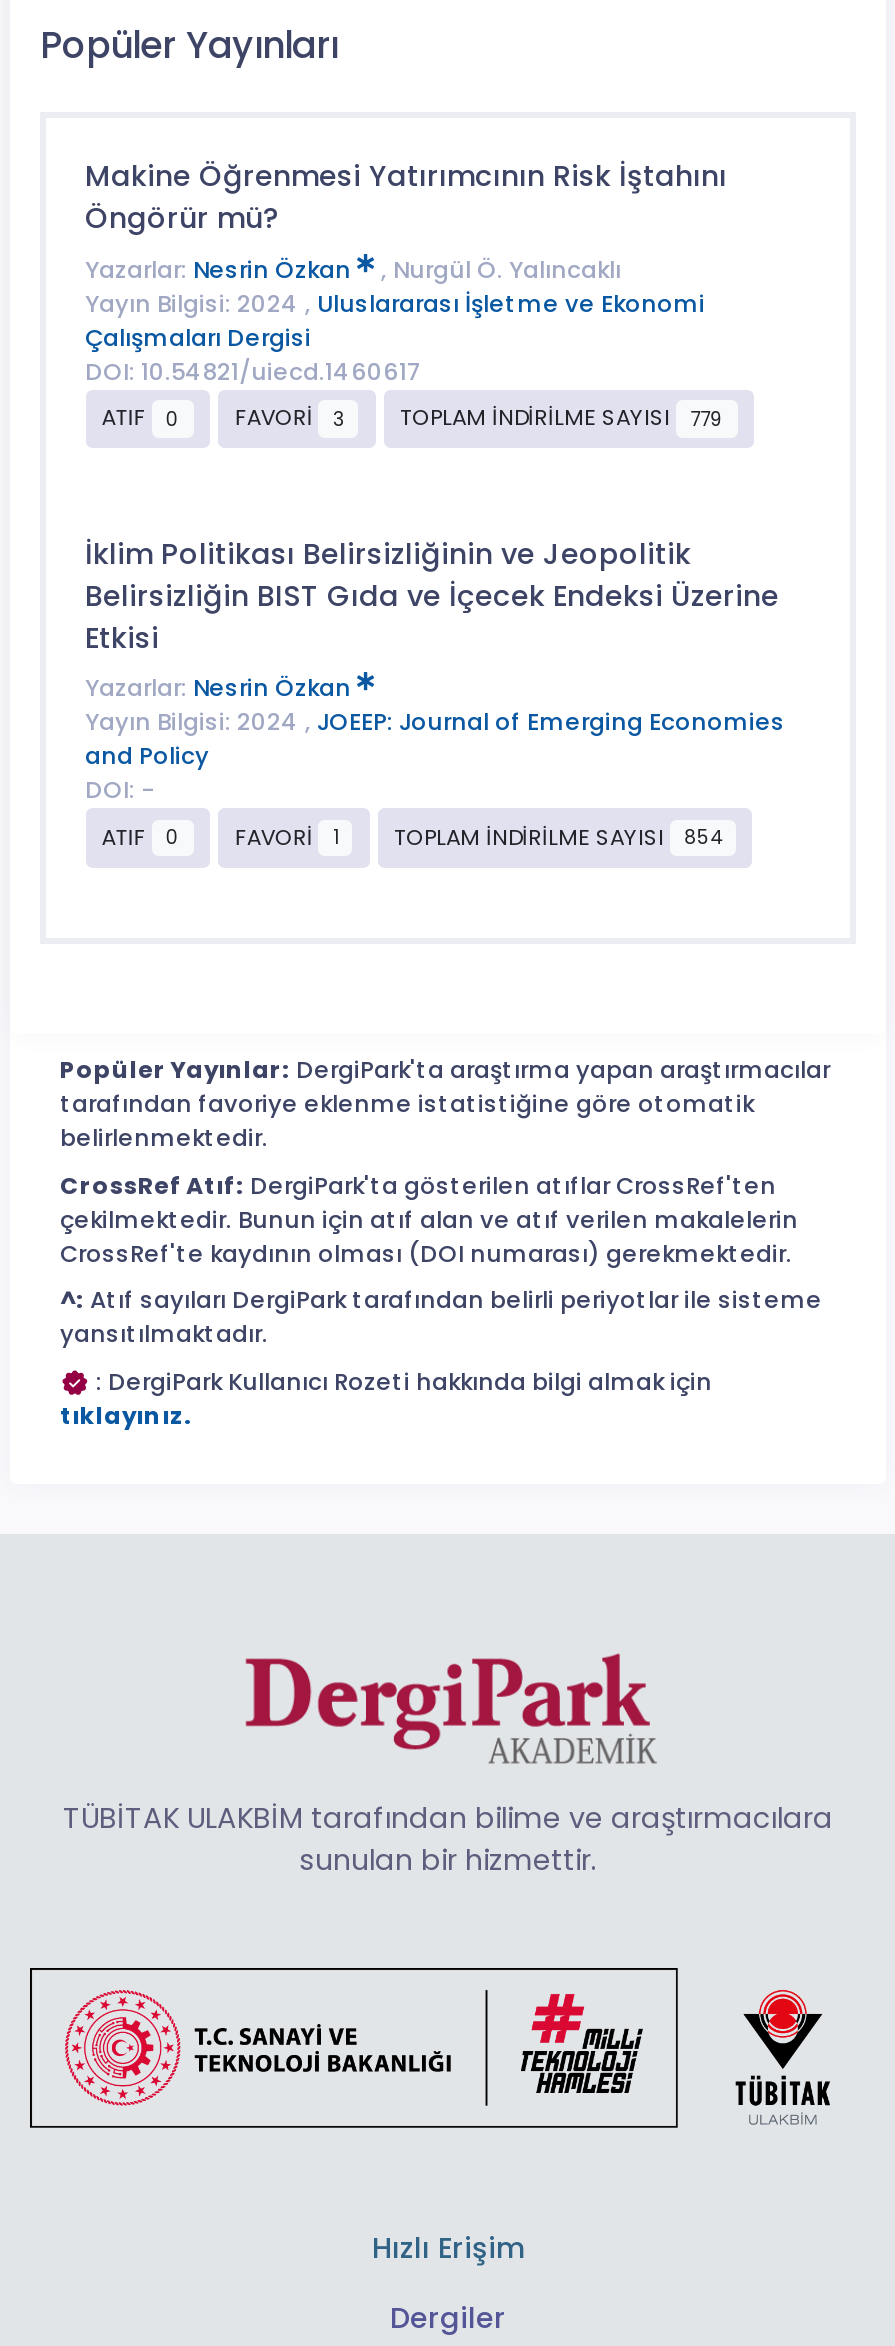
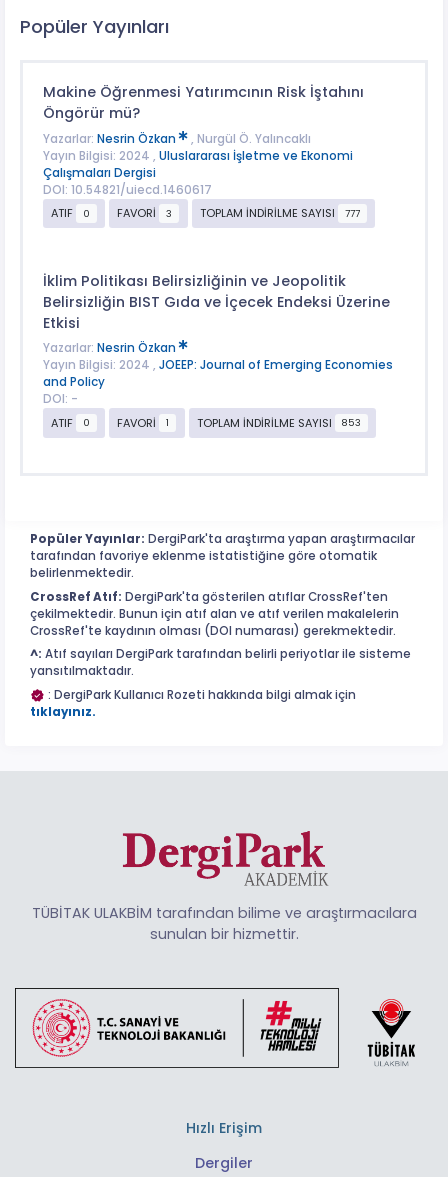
- TOPLAM İNDİRİLME SAYISI 779
+ TOPLAM İNDİRİLME SAYISI 777

- TOPLAM İNDİRİLME SAYISI 854
+ TOPLAM İNDİRİLME SAYISI 853
